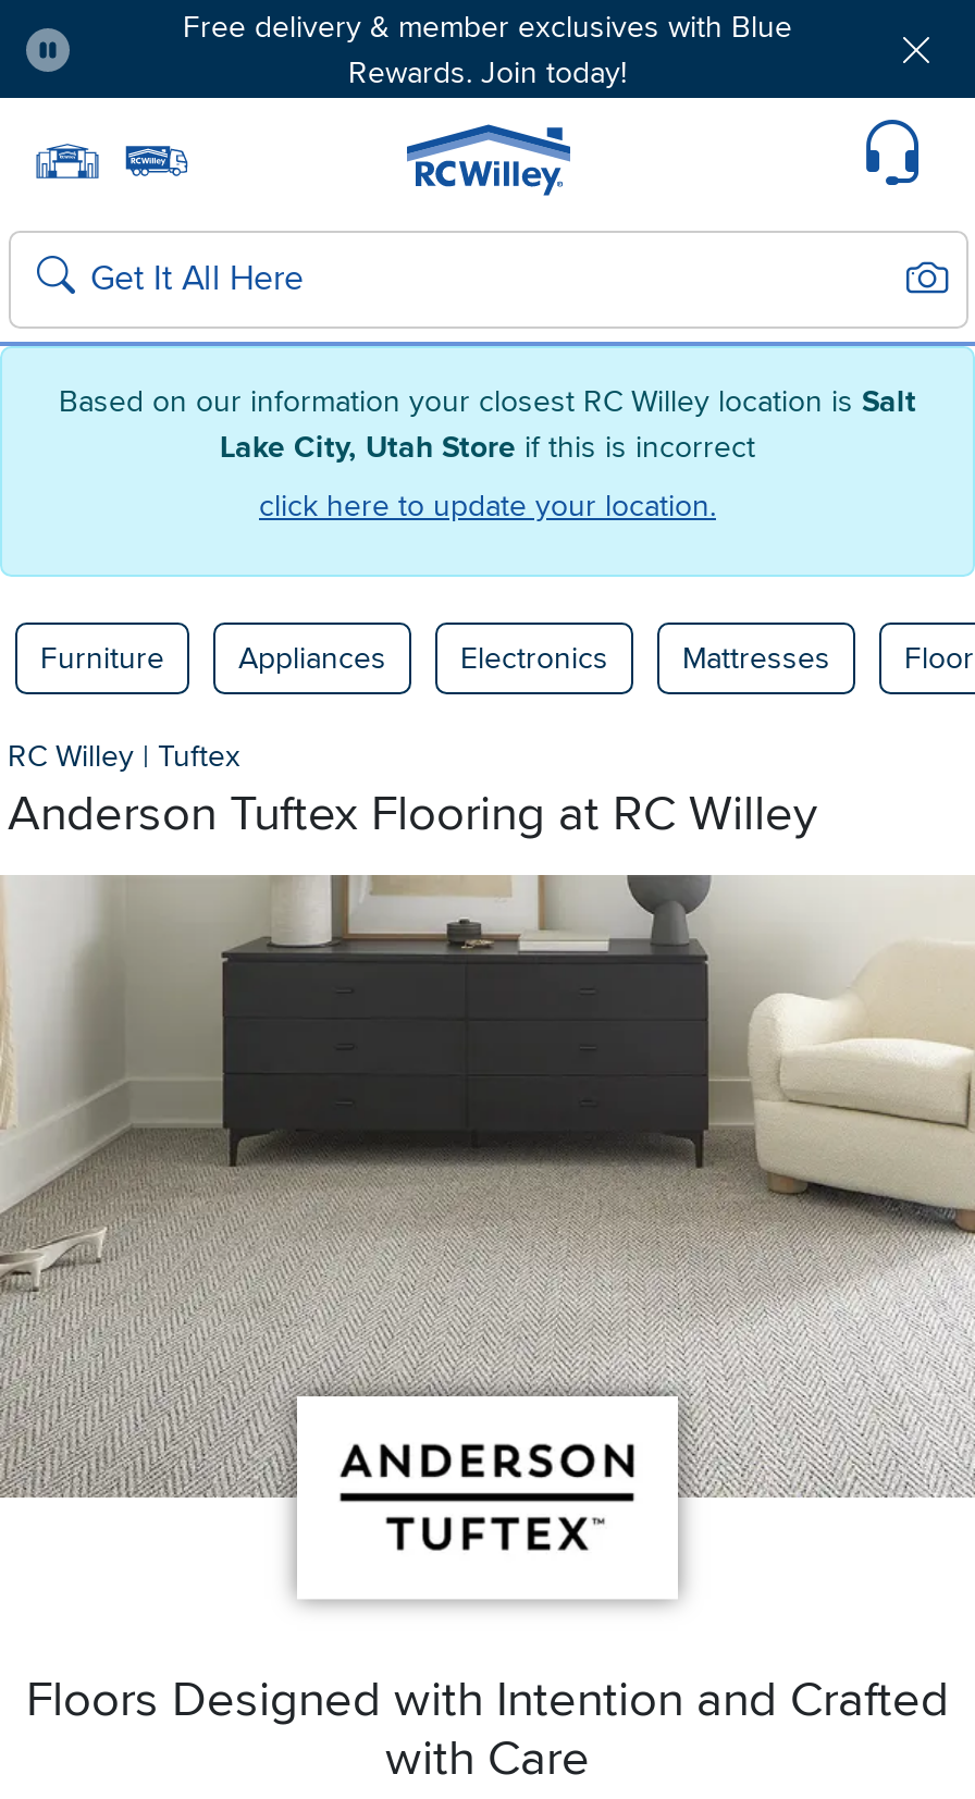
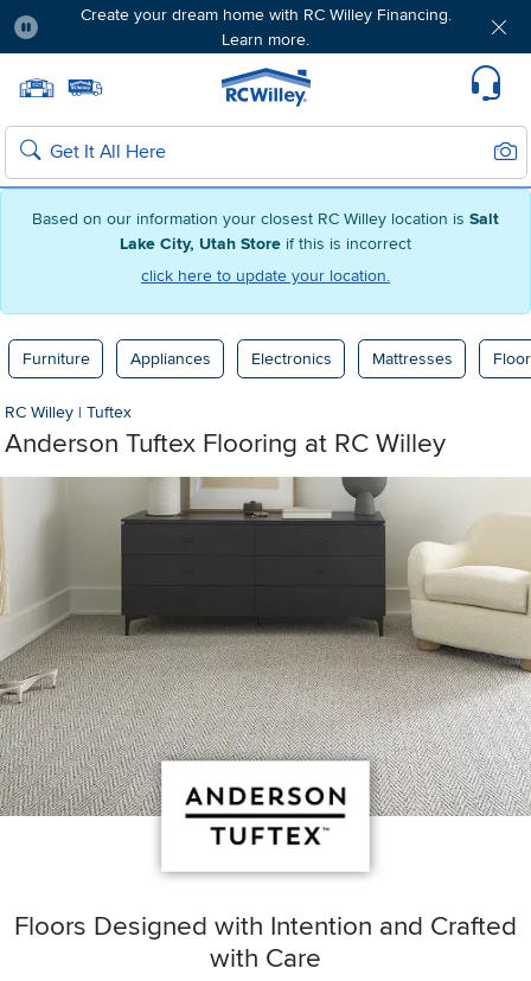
- Free delivery & member exclusives with Blue
- Rewards. Join today!
+ Create your dream home with RC Willey Financing.
+ Learn more.
